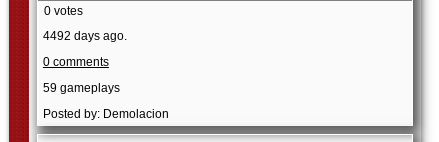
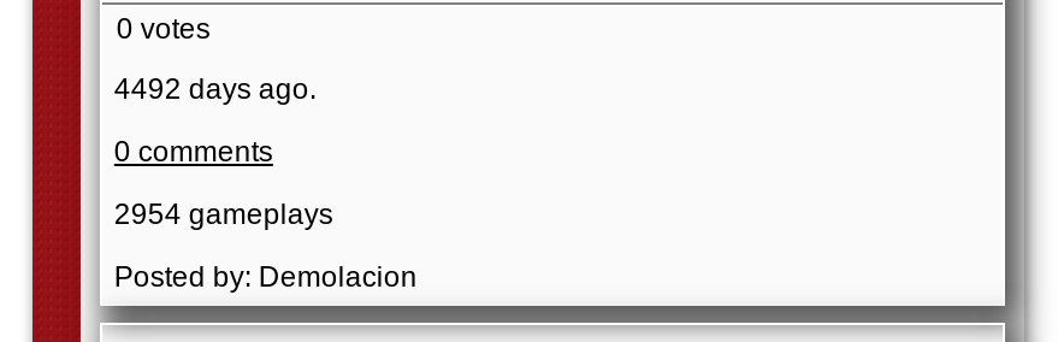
- 59 gameplays
+ 2954 gameplays
